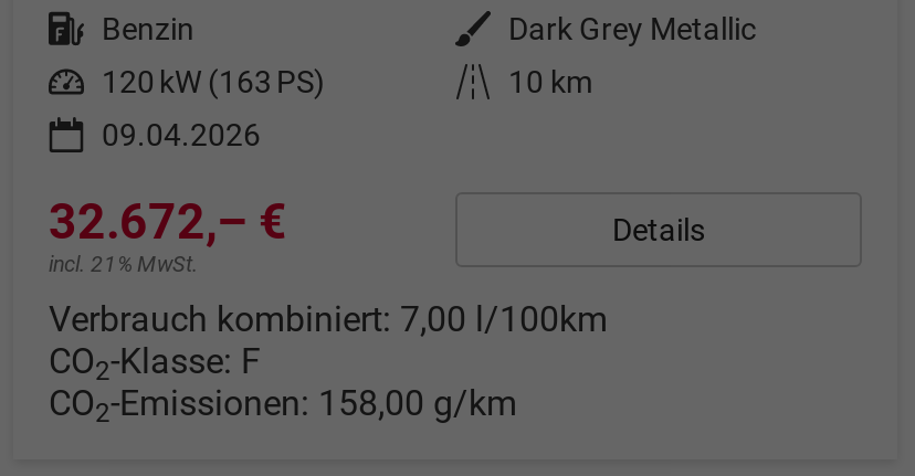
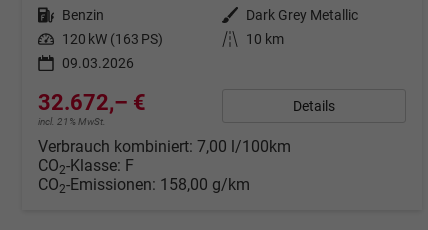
- 09.04.2026
+ 09.03.2026
